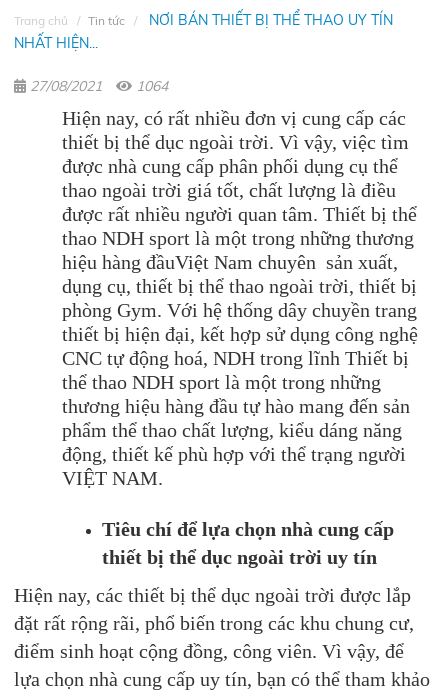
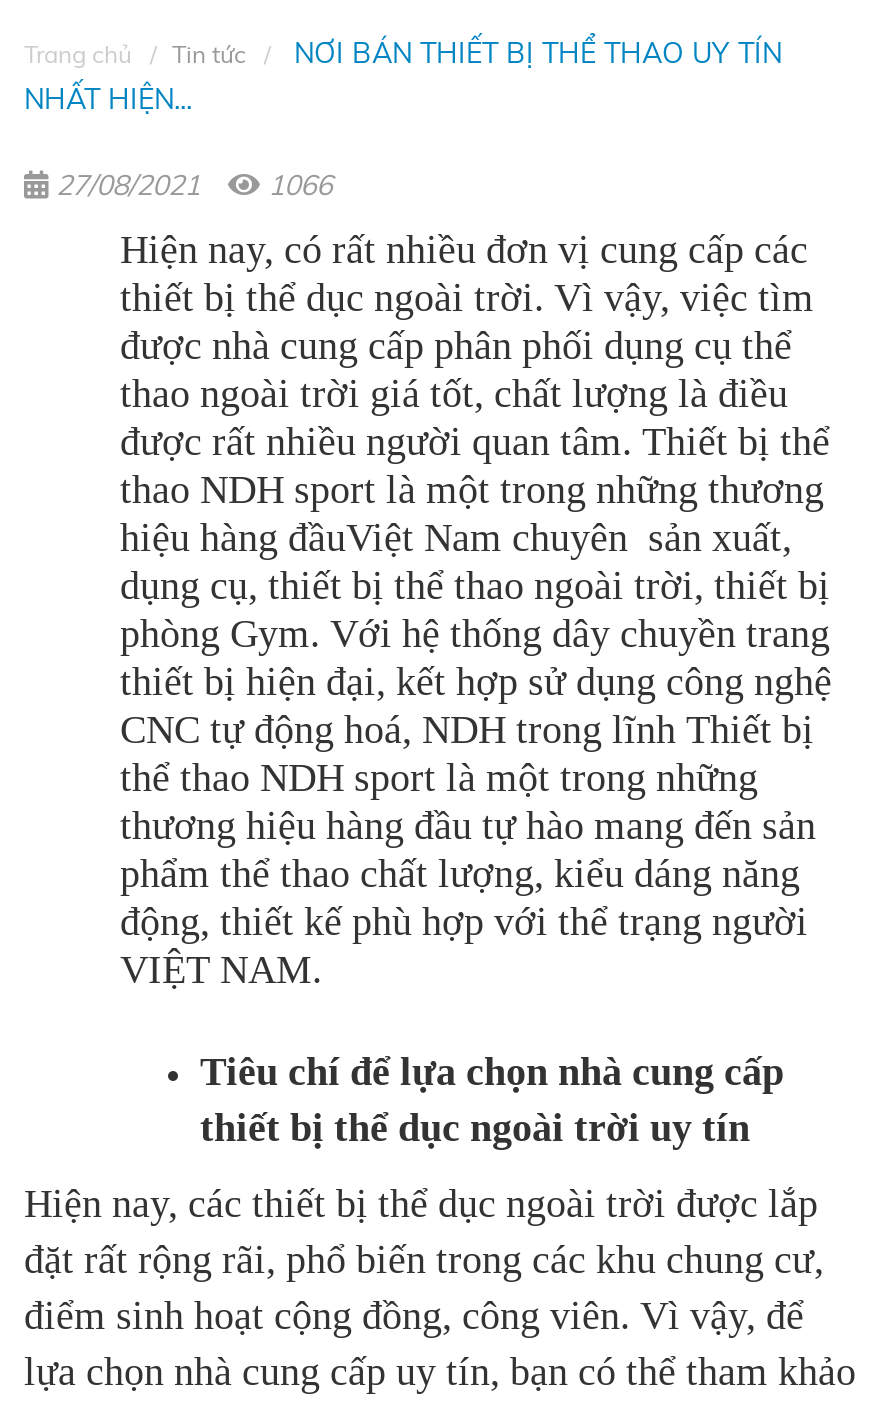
- 27/08/2021 1064
+ 27/08/2021 1066
